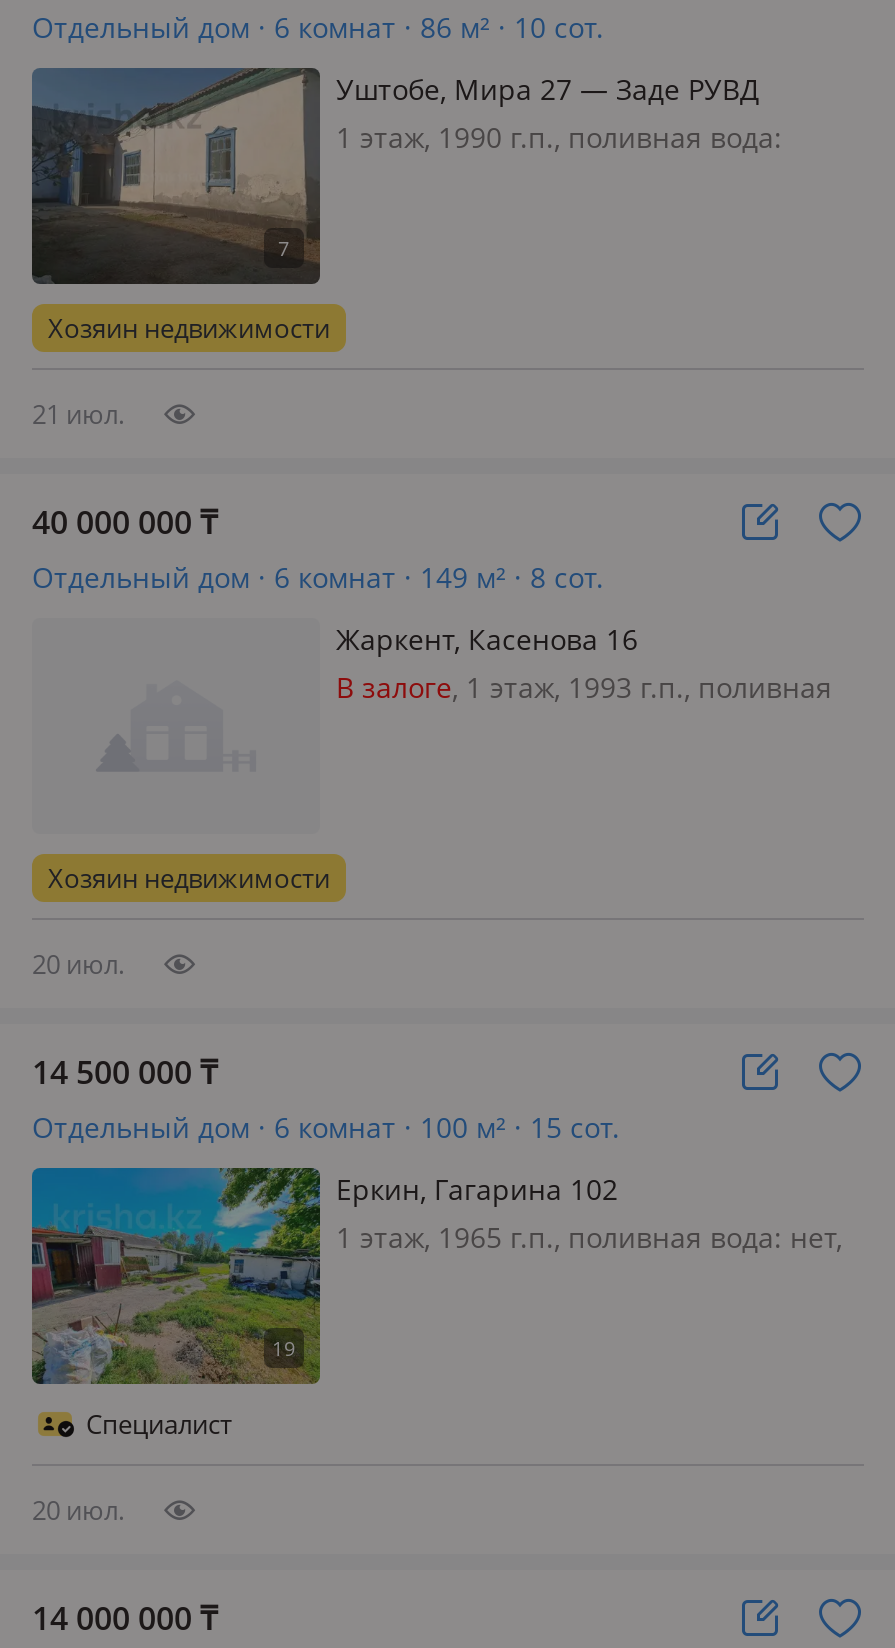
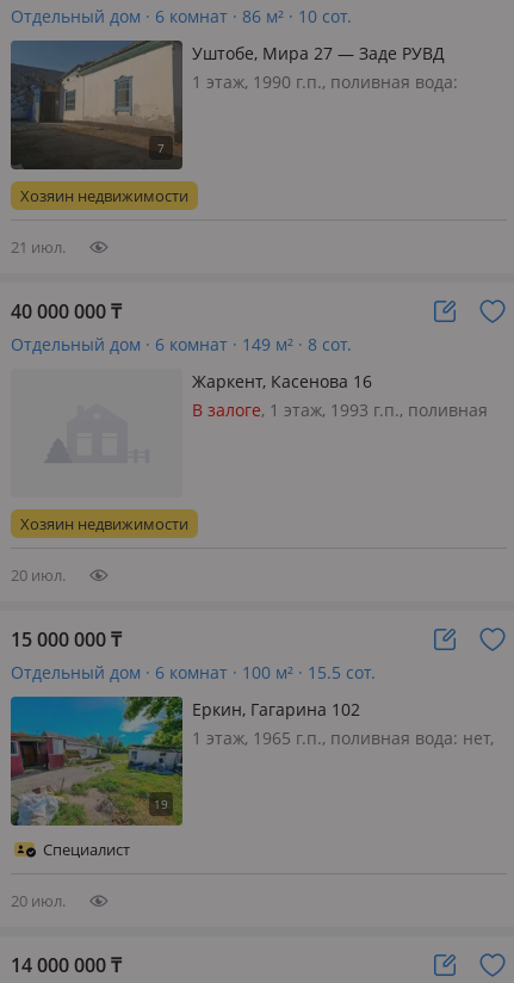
- 14 500 000 ₸
+ 15 000 000 ₸

- Отдельный дом · 6 комнат · 100 м² · 15 сот.
+ Отдельный дом · 6 комнат · 100 м² · 15.5 сот.
